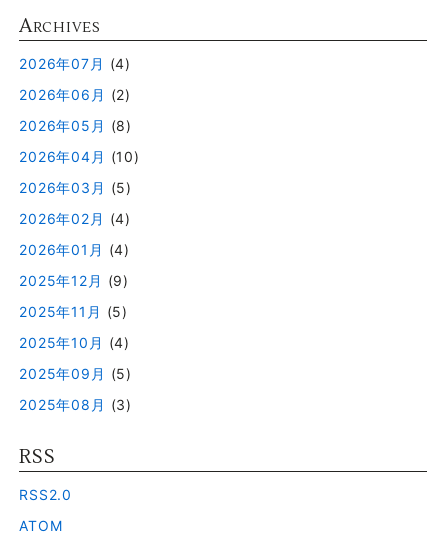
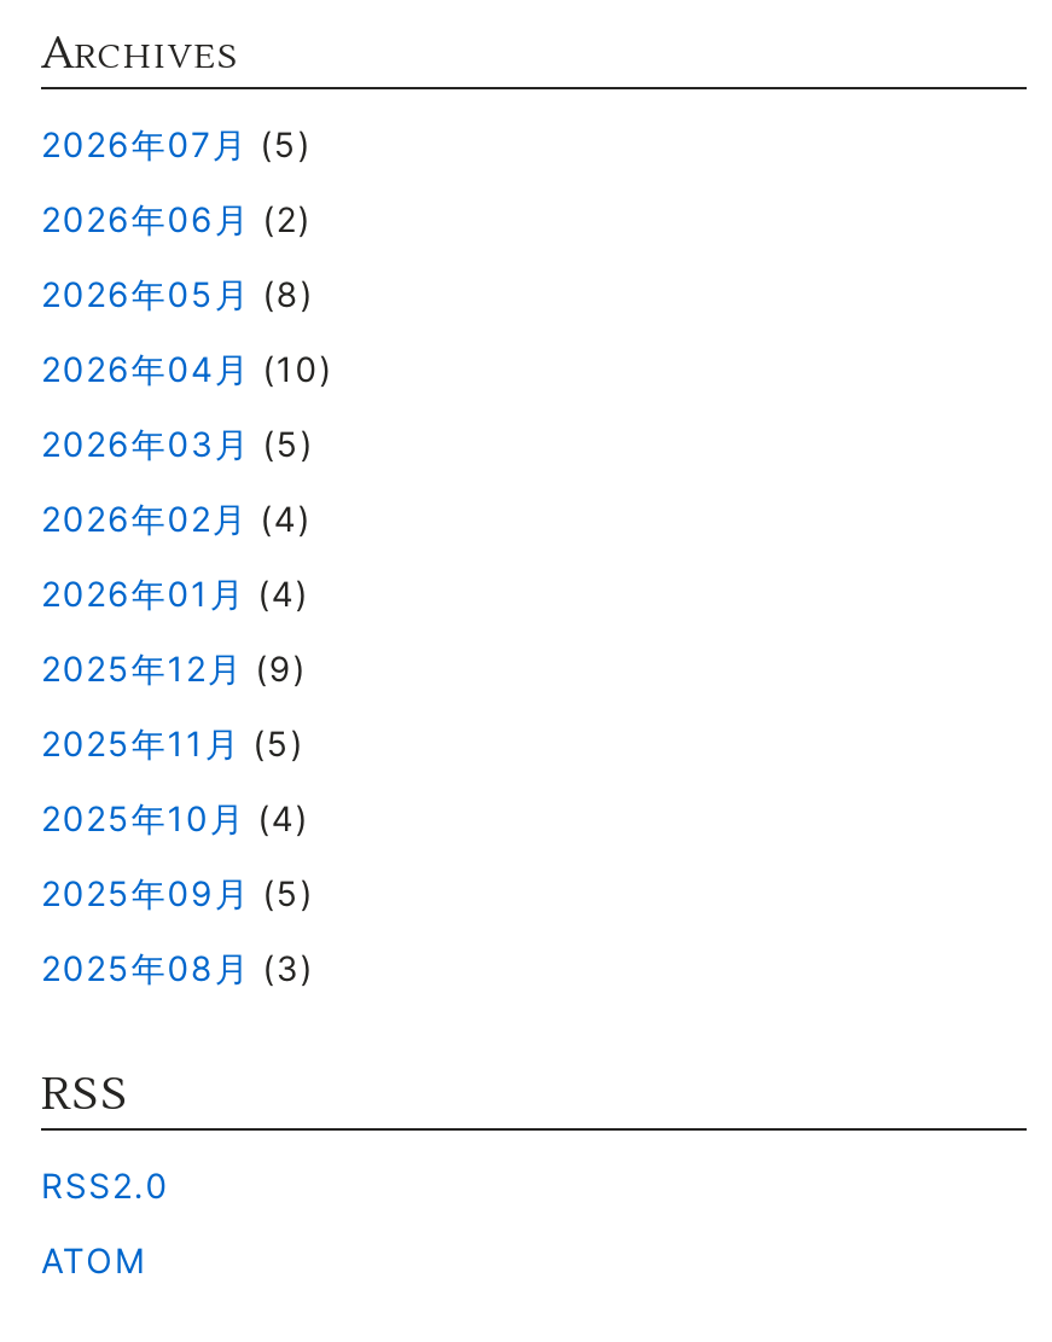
- 2026年07月(4)
+ 2026年07月(5)
